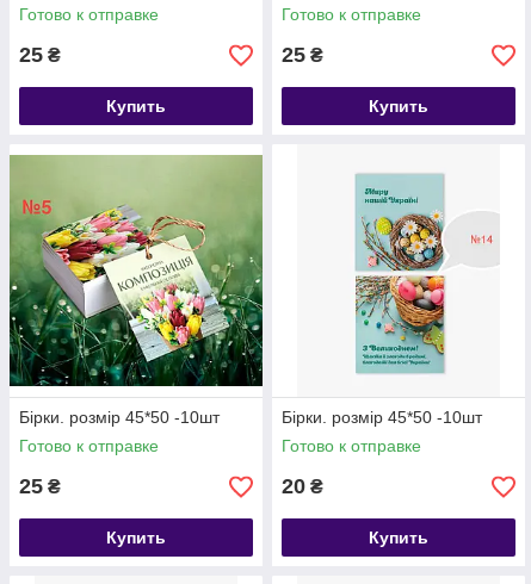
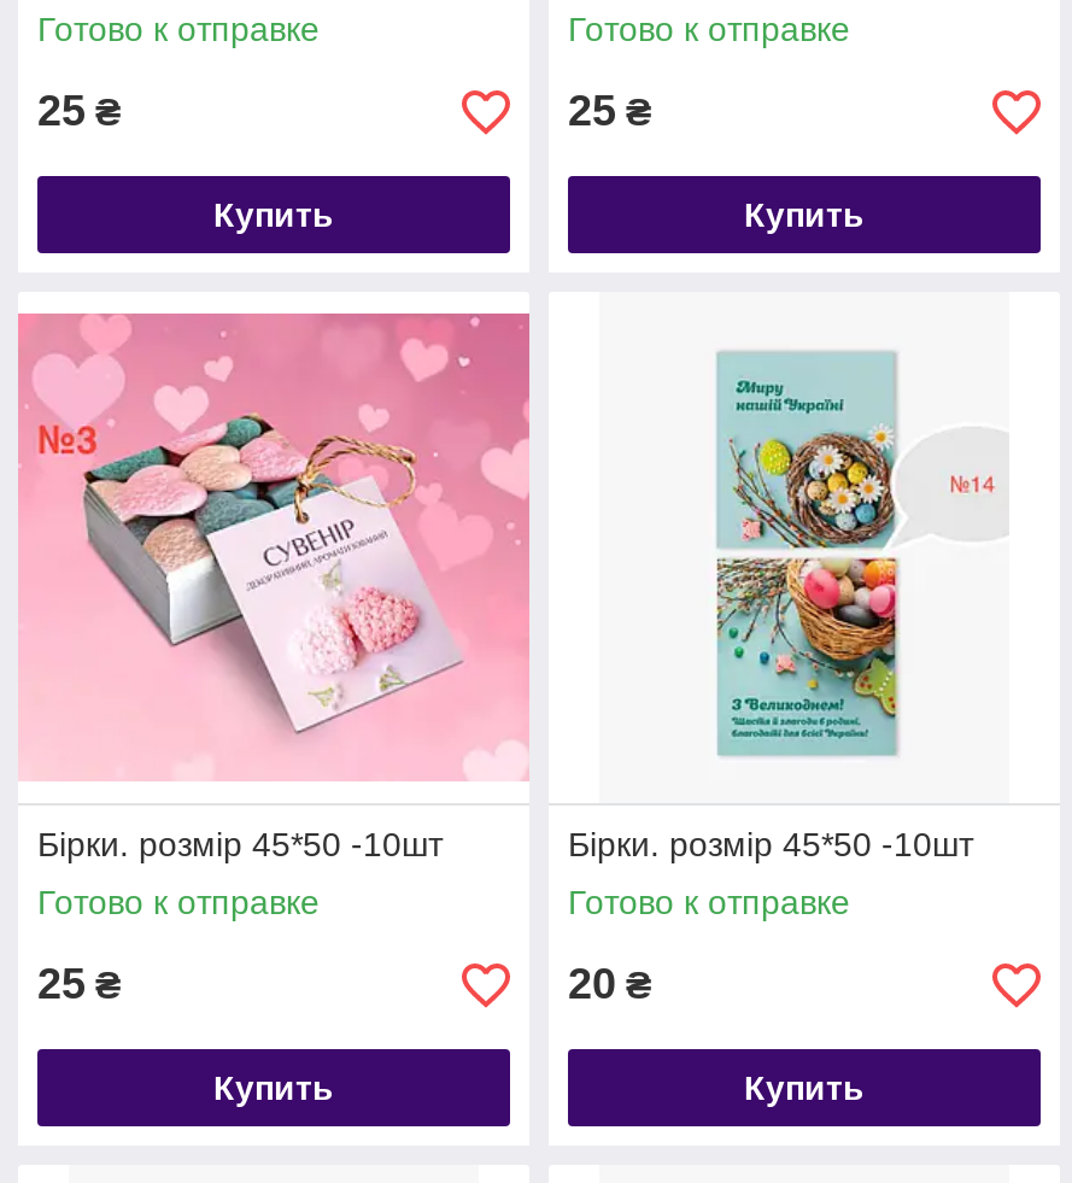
- [image]
+ [image]
